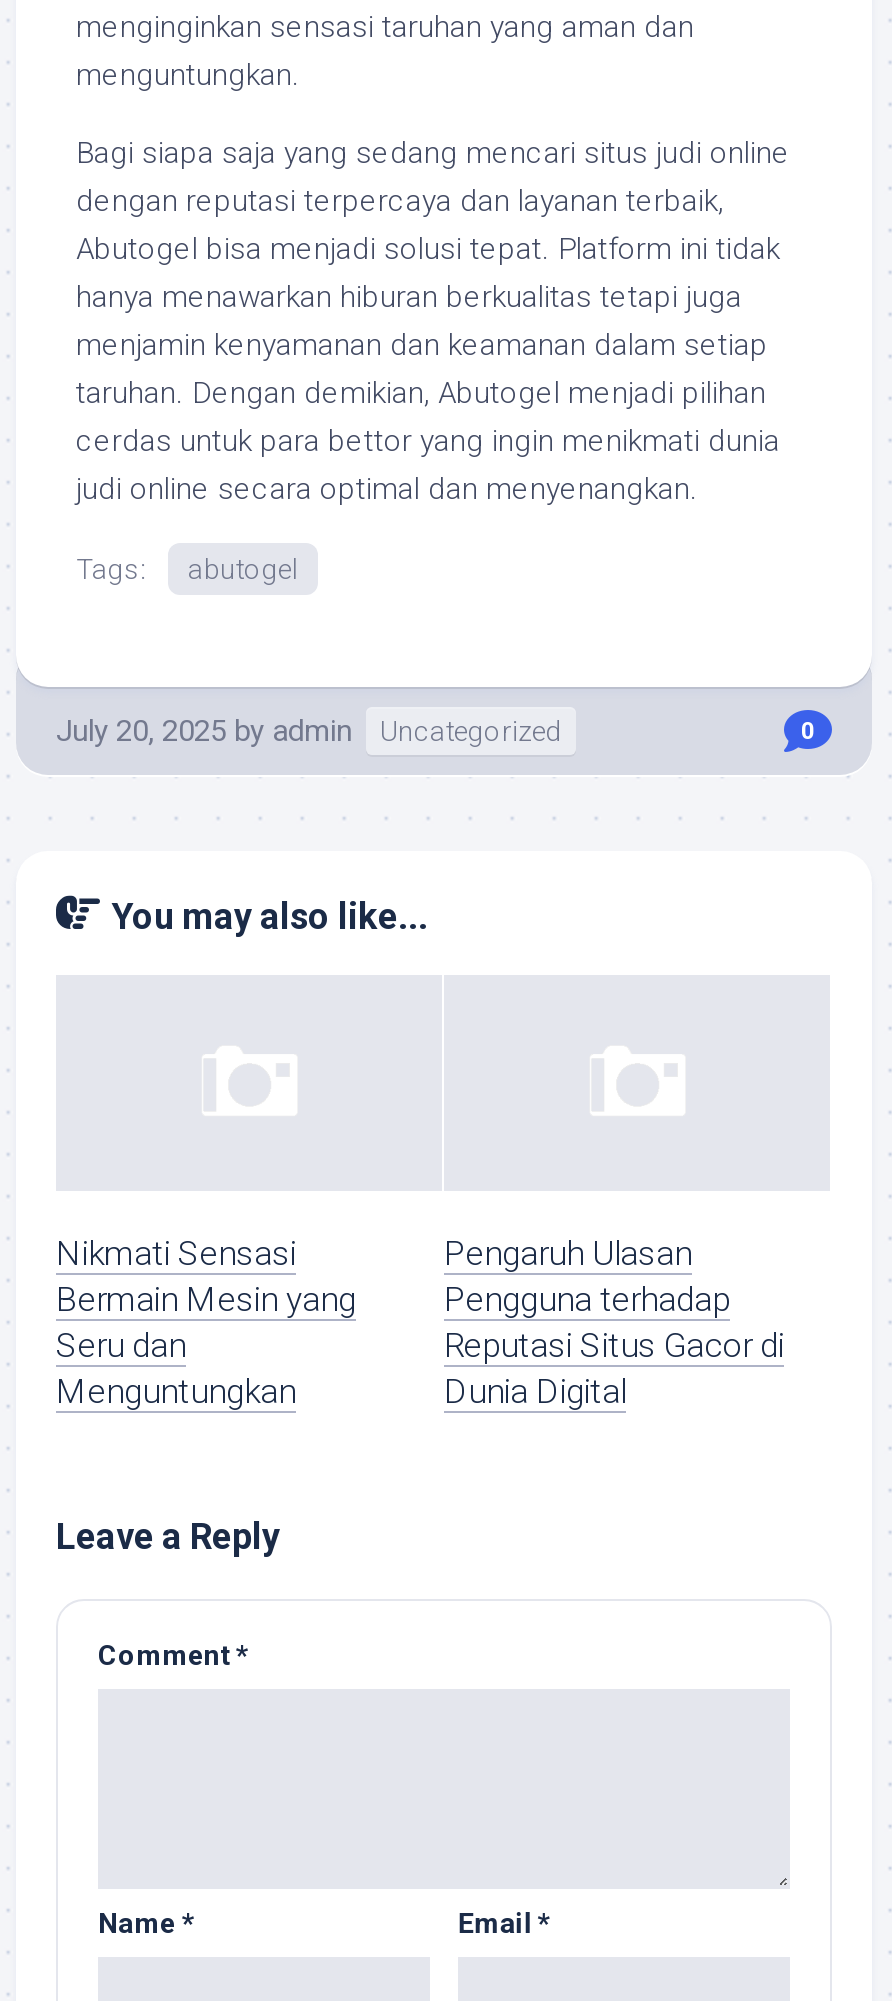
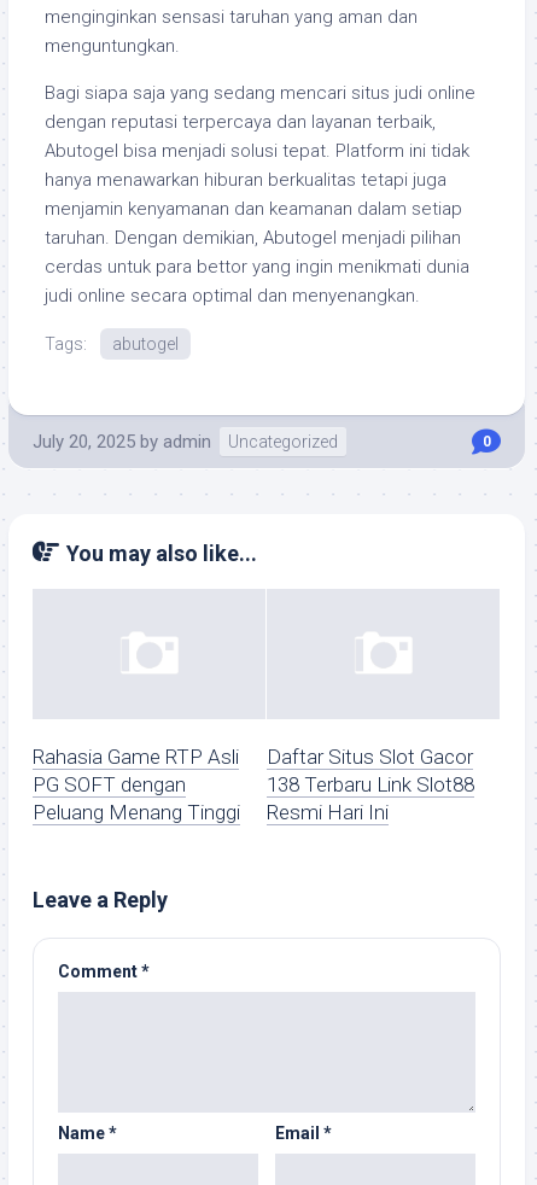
- Nikmati Sensasi
- Bermain Mesin yang
- Seru dan
- Menguntungkan
+ Rahasia Game RTP Asli
+ PG SOFT dengan
+ Peluang Menang Tinggi

- Pengaruh Ulasan
- Pengguna terhadap
- Reputasi Situs Gacor di
- Dunia Digital
+ Daftar Situs Slot Gacor
+ 138 Terbaru Link Slot88
+ Resmi Hari Ini
